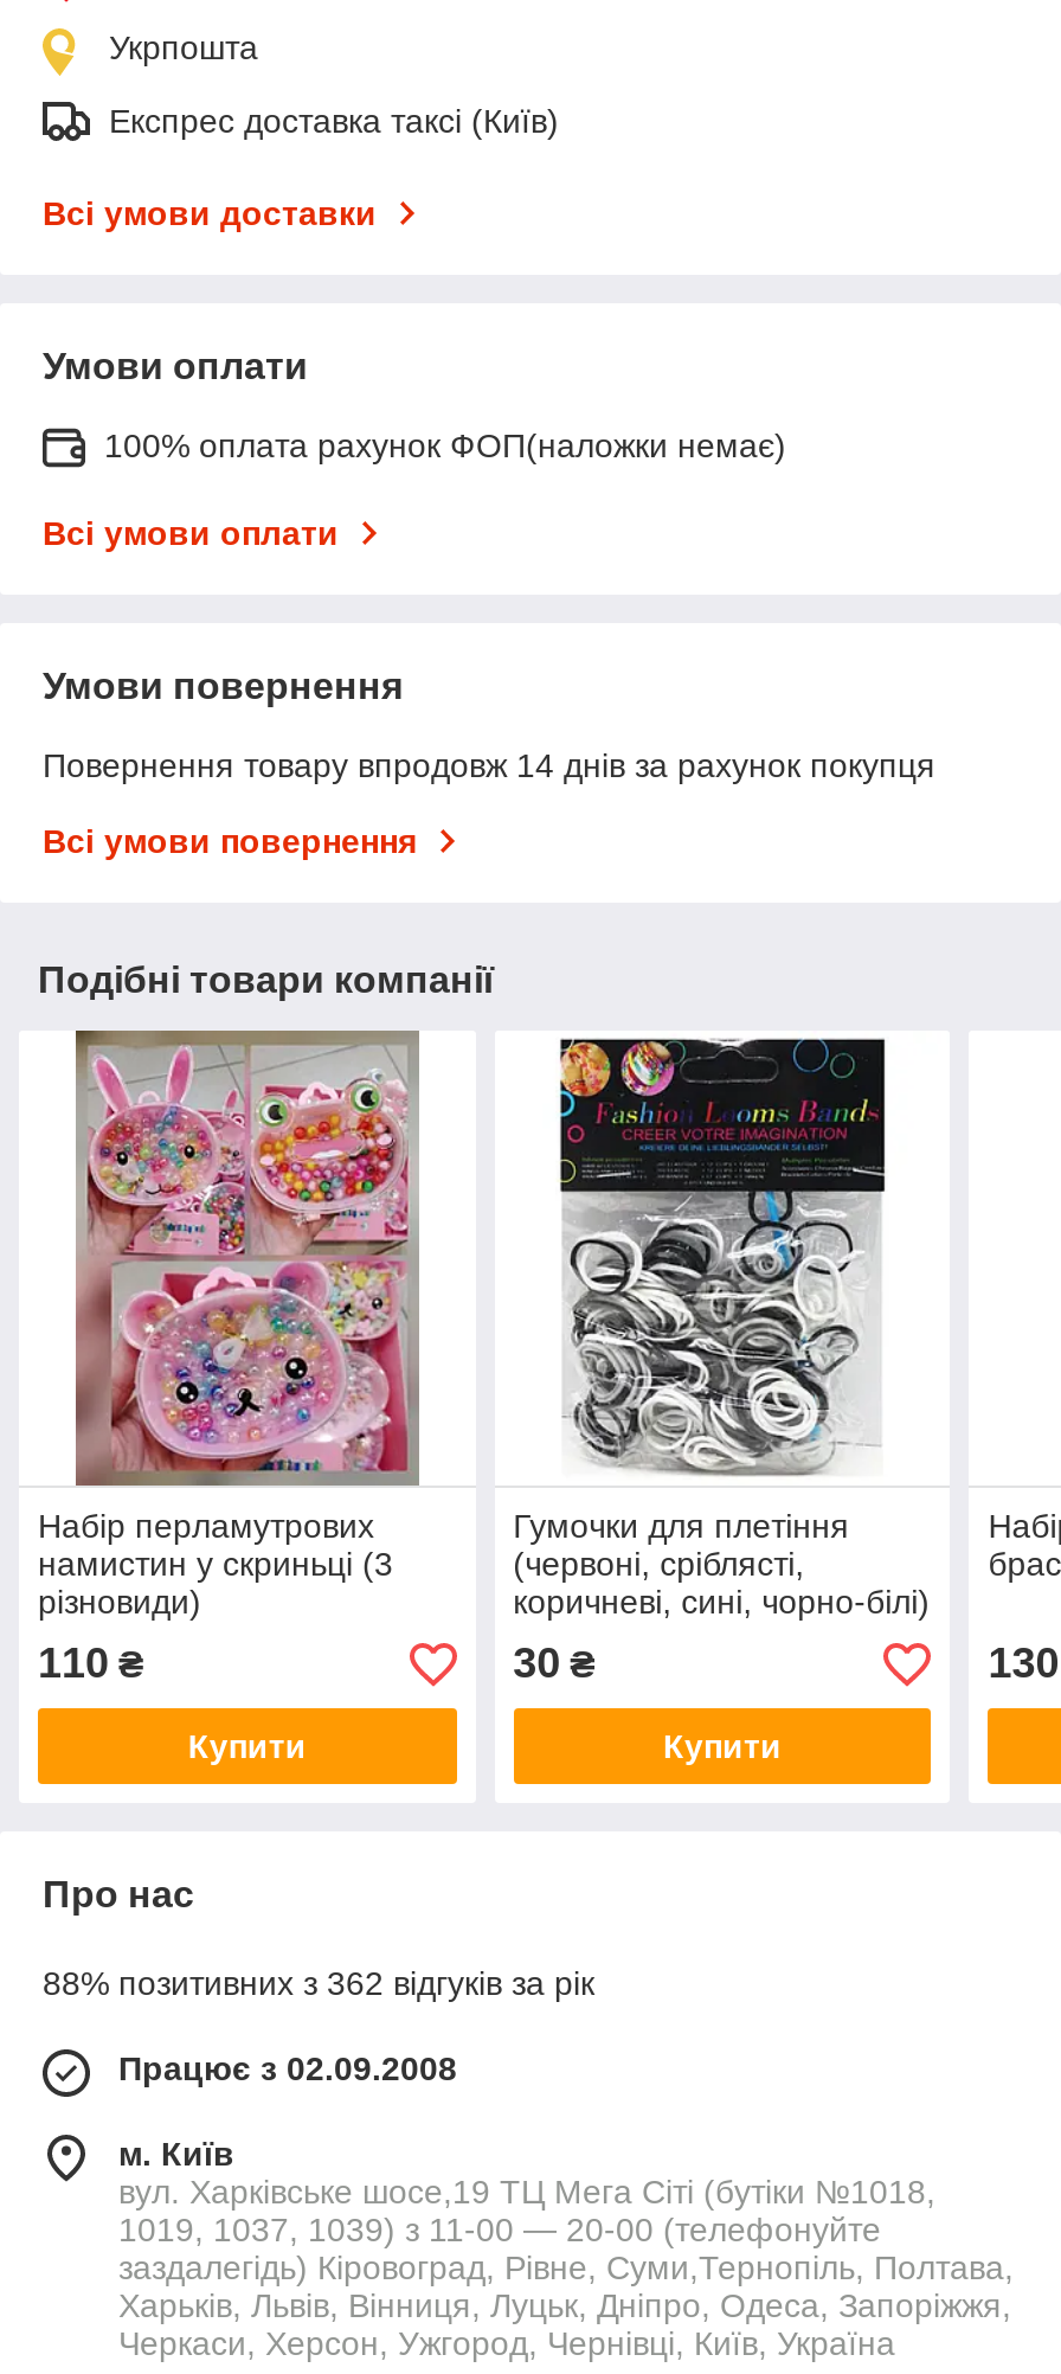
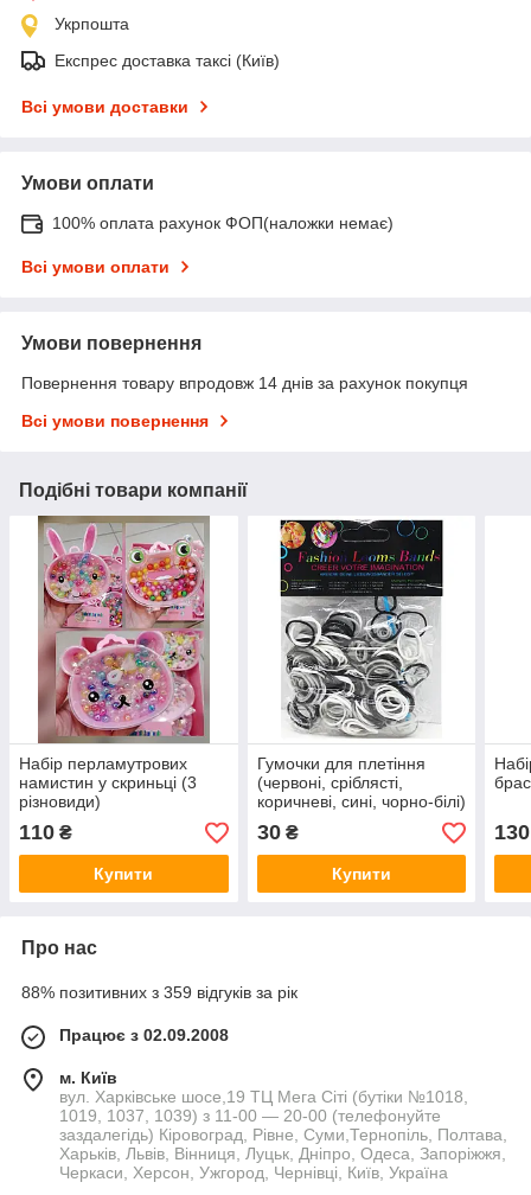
- 88% позитивних з 362 відгуків за рік
+ 88% позитивних з 359 відгуків за рік
